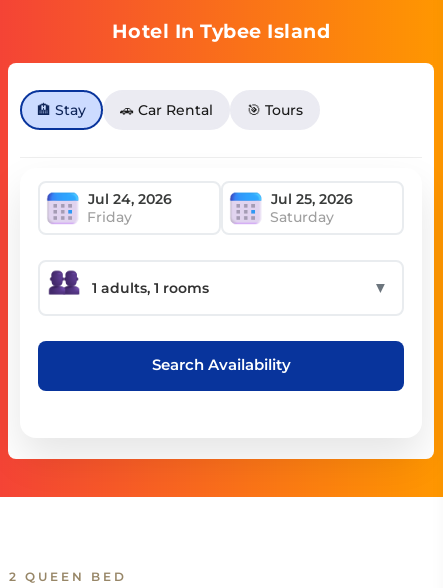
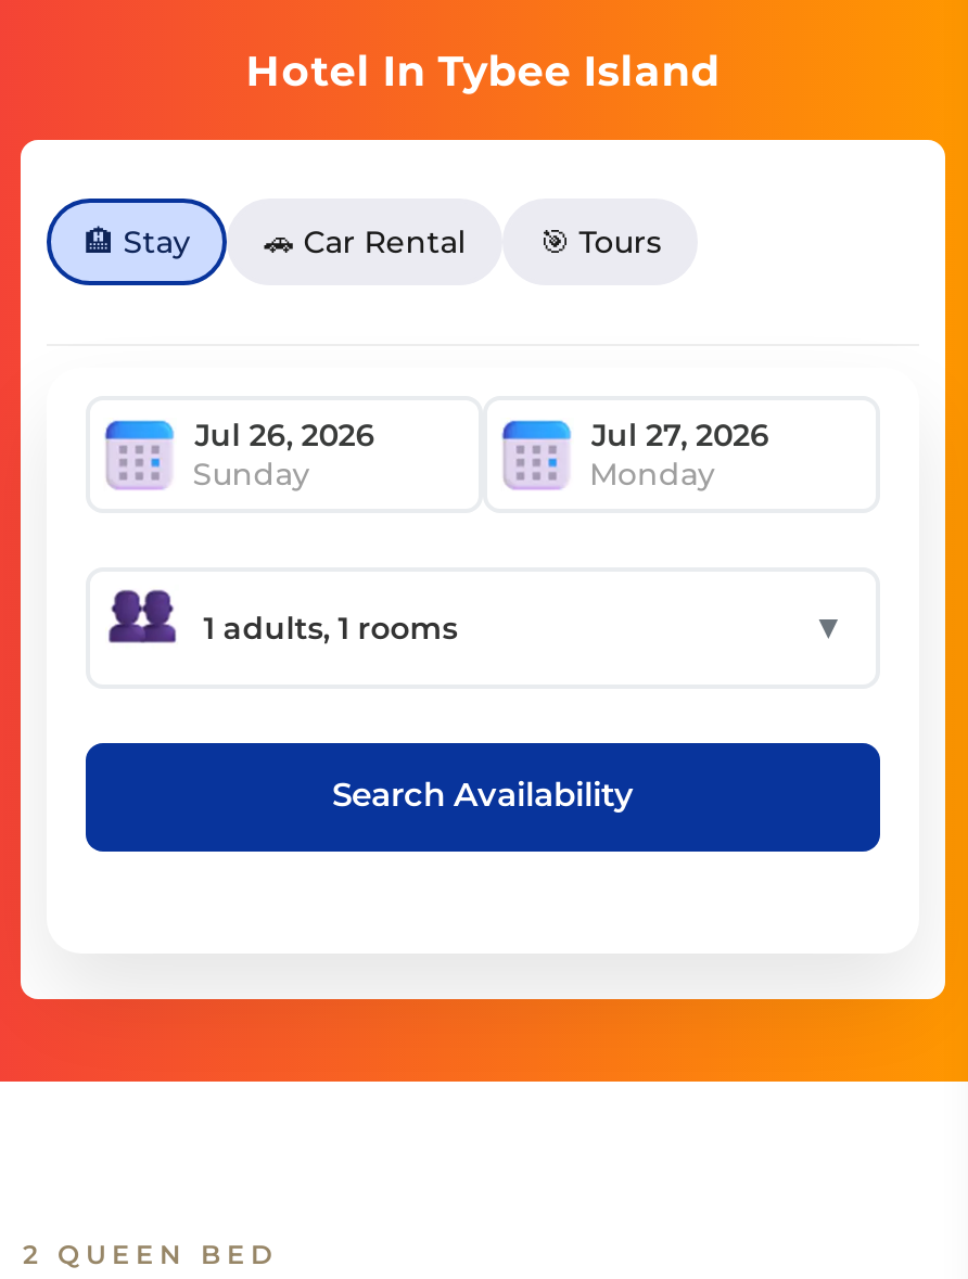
- Friday
- Saturday
+ Sunday
+ Monday
